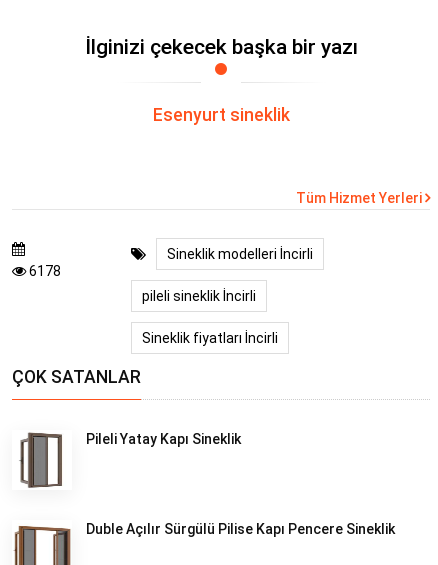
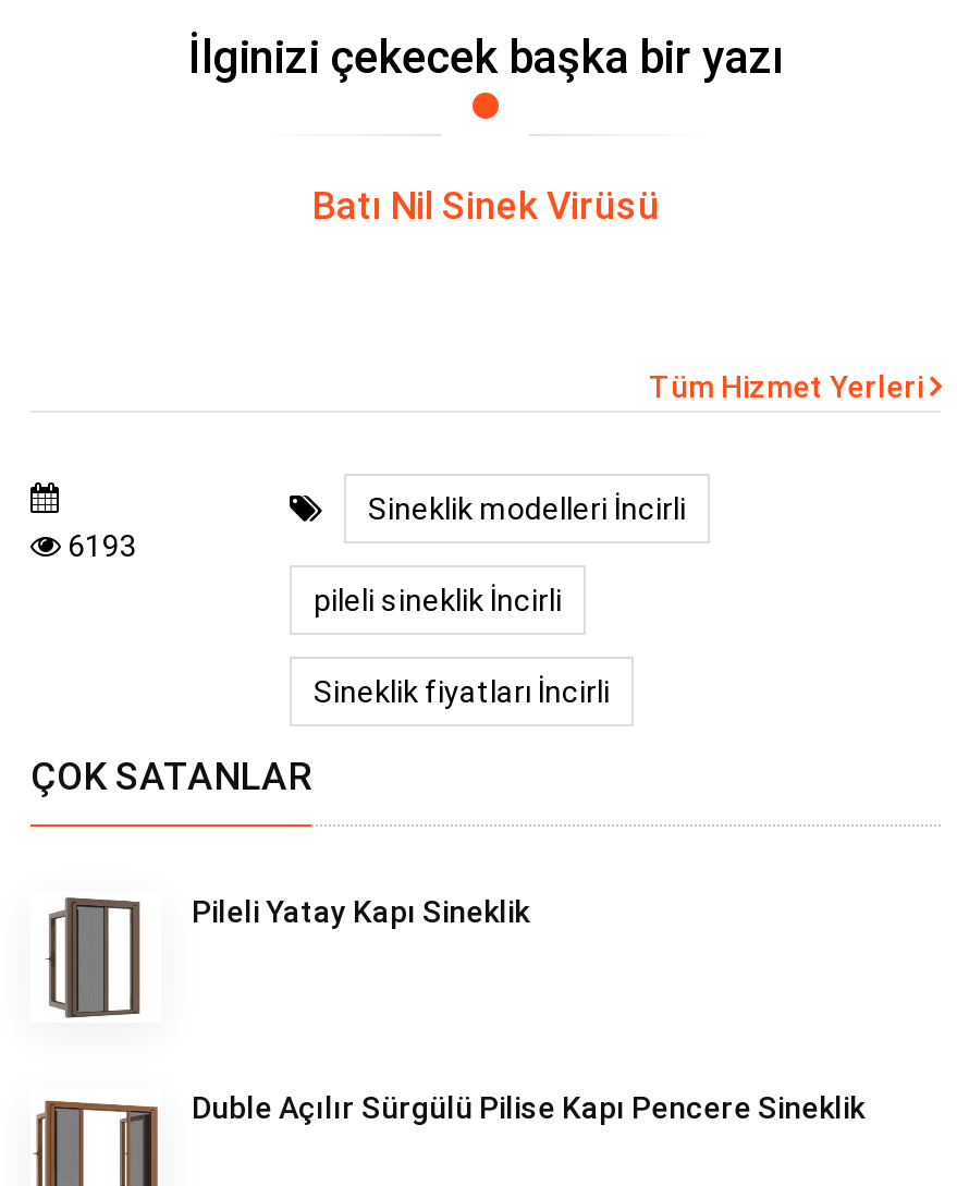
- Esenyurt sineklik
+ Batı Nil Sinek Virüsü

- 6178
+ 6193
